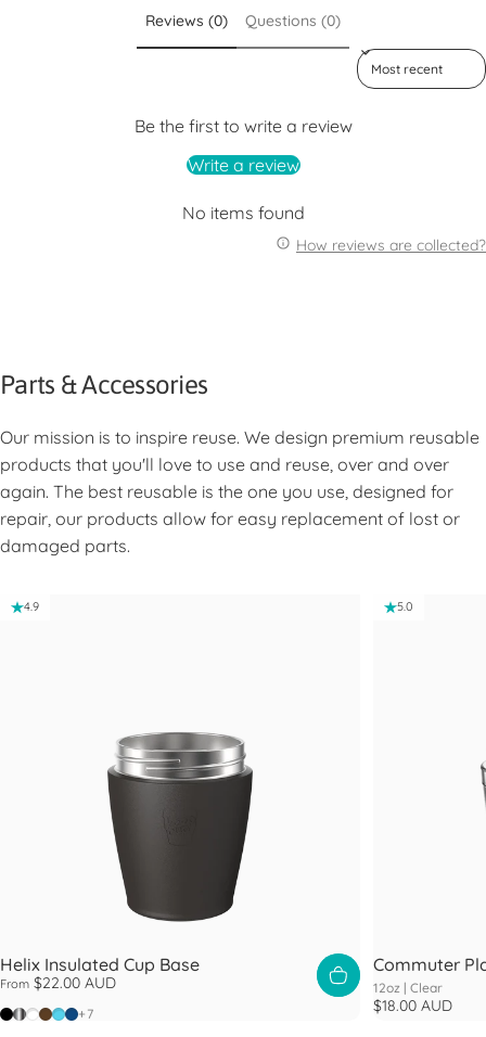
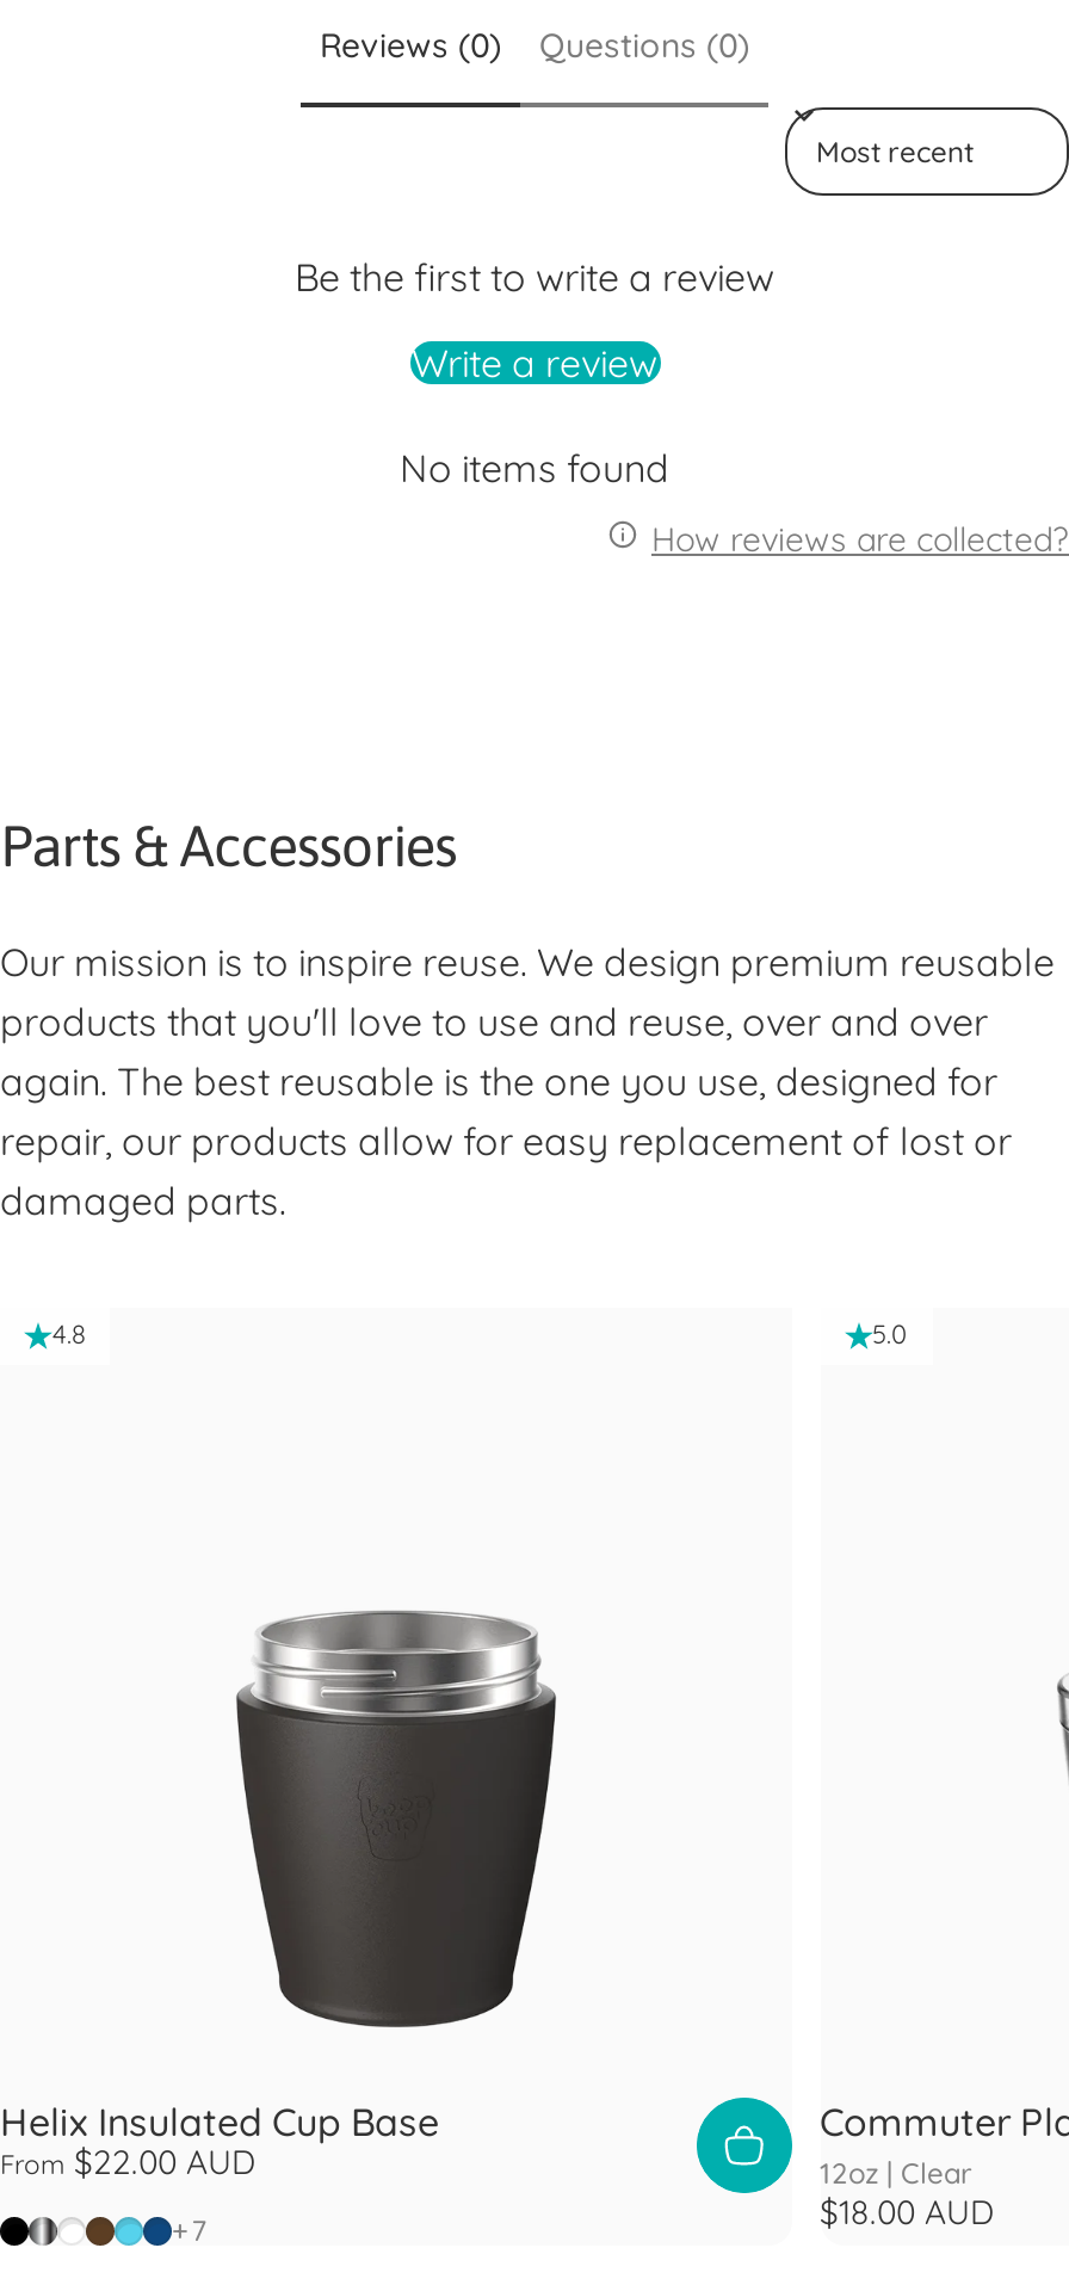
- 4.9
+ 4.8
